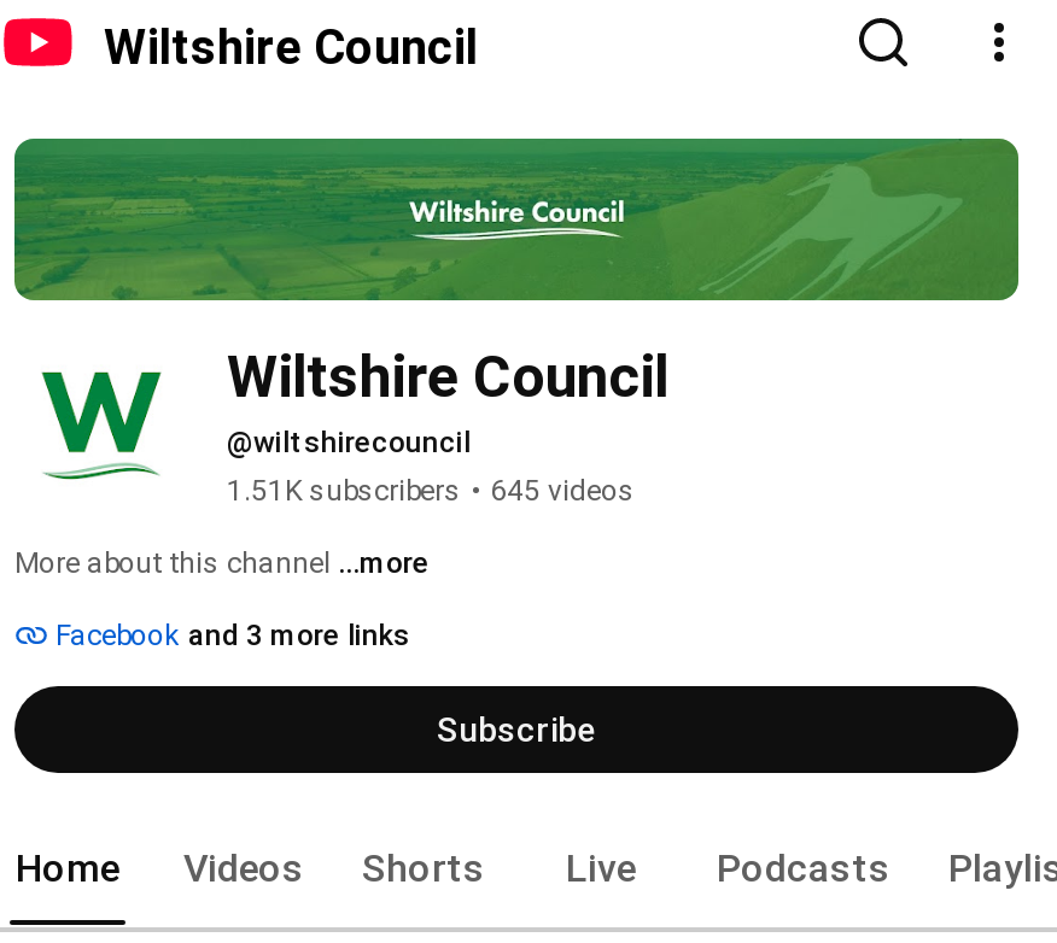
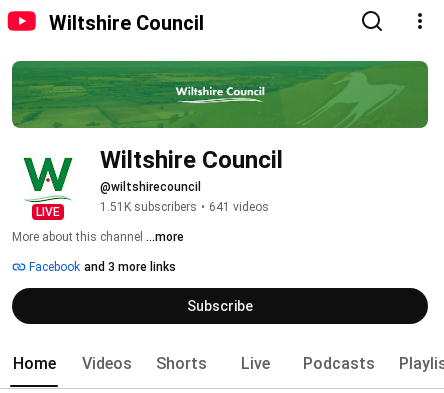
+ LIVE

- 1.51K subscribers • 645 videos
+ 1.51K subscribers • 641 videos
